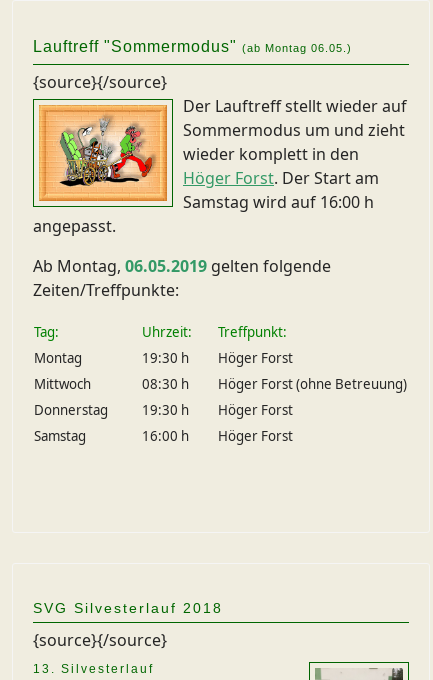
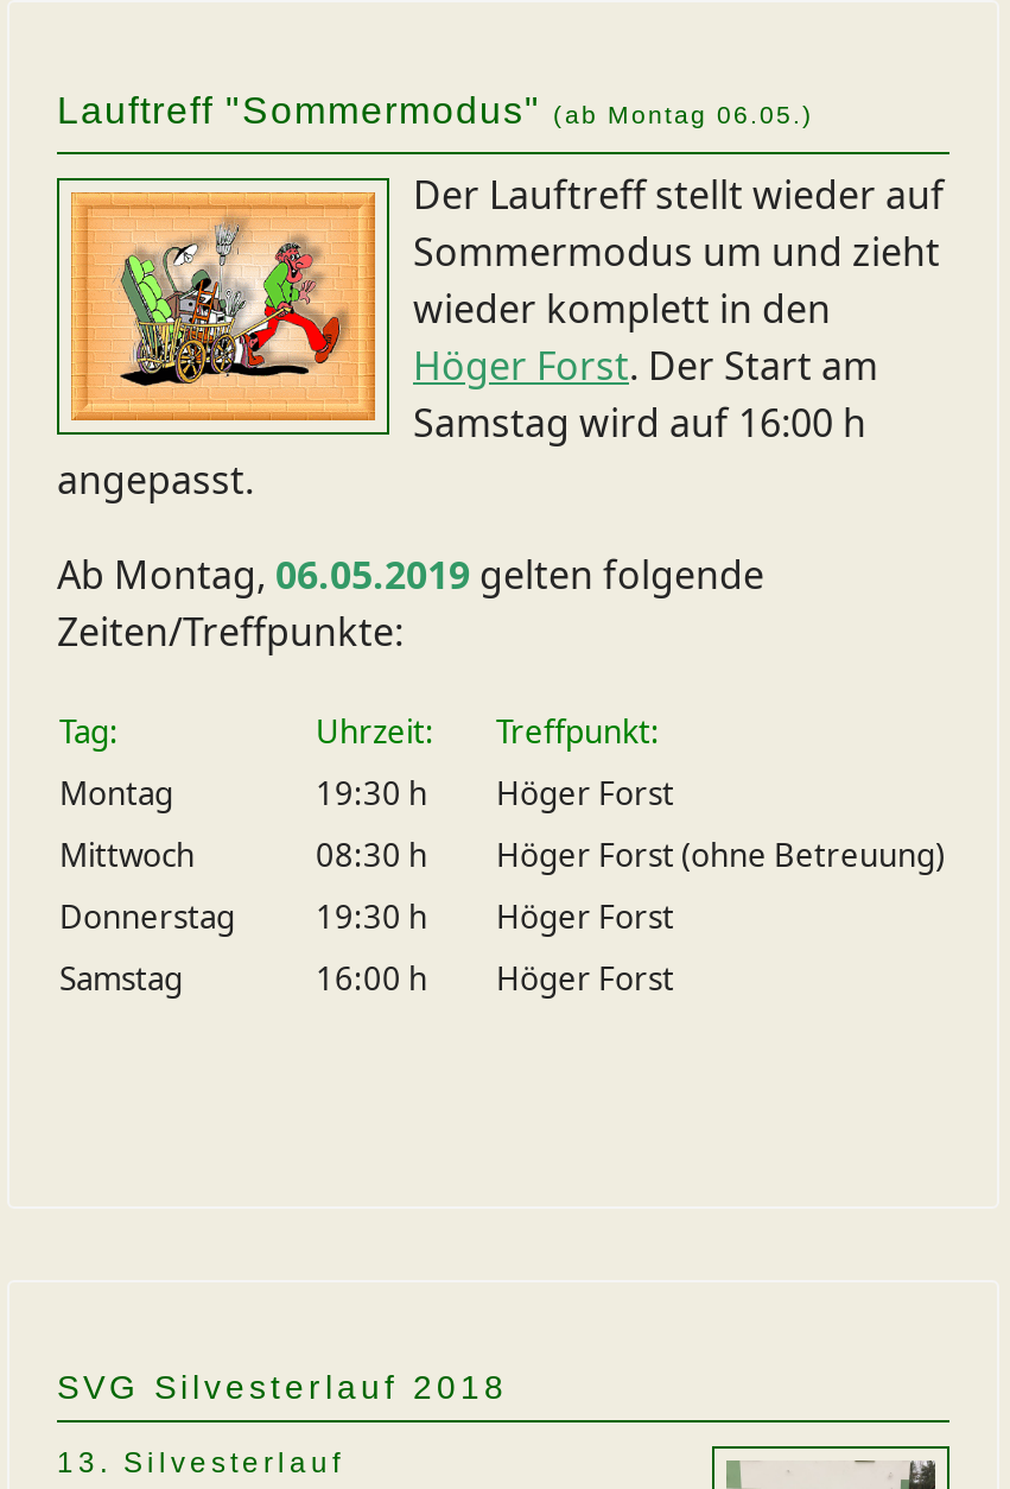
- {source}{/source}

- {source}{/source}
